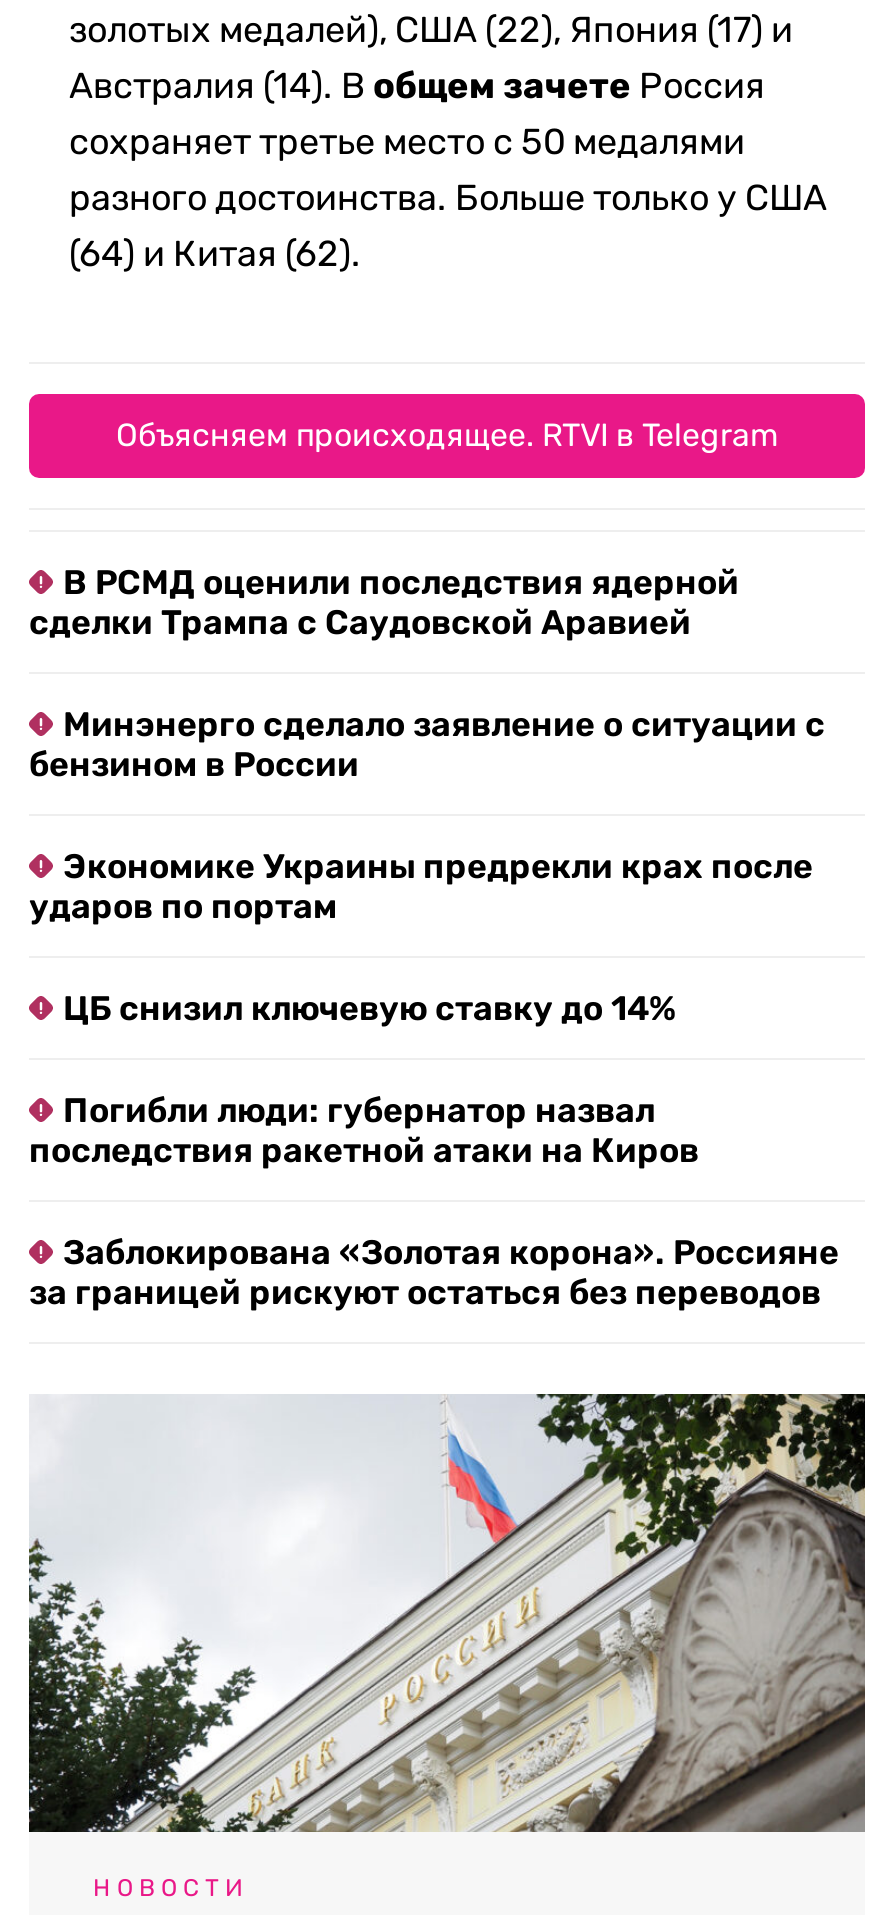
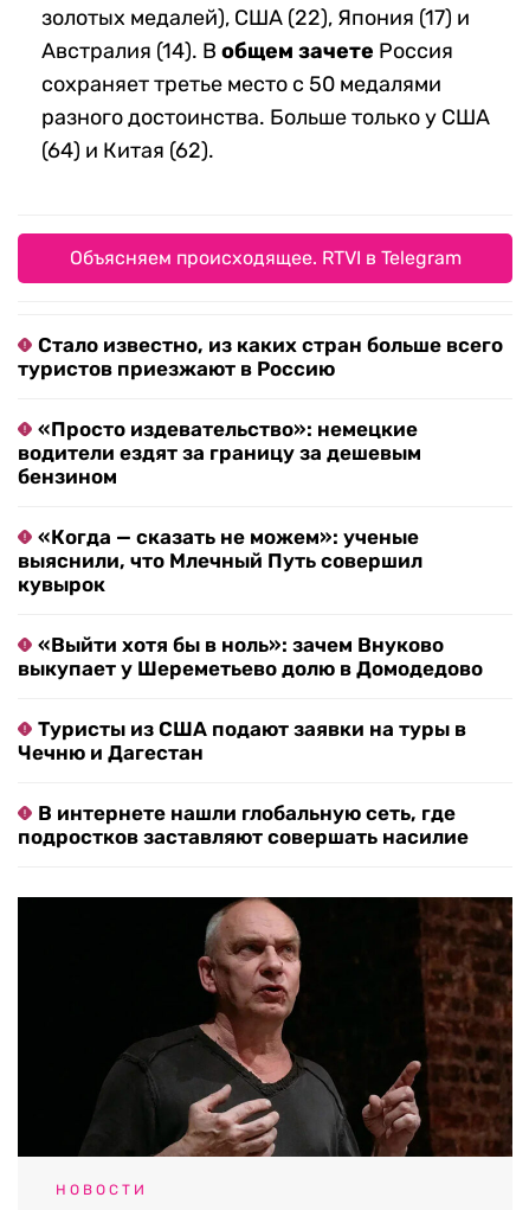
- В РСМД оценили последствия ядерной
- сделки Трампа с Саудовской Аравией
+ Стало известно, из каких стран больше всего
+ туристов приезжают в Россию

- Минэнерго сделало заявление о ситуации с
- бензином в России
+ «Просто издевательство»: немецкие
+ водители ездят за границу за дешевым
+ бензином

- Экономике Украины предрекли крах после
- ударов по портам
+ «Когда — сказать не можем»: ученые
+ выяснили, что Млечный Путь совершил
+ кувырок

- ЦБ снизил ключевую ставку до 14%
+ «Выйти хотя бы в ноль»: зачем Внуково
+ выкупает у Шереметьево долю в Домодедово

- Погибли люди: губернатор назвал
- последствия ракетной атаки на Киров
+ Туристы из США подают заявки на туры в
+ Чечню и Дагестан

- Заблокирована «Золотая корона». Россияне
- за границей рискуют остаться без переводов
+ В интернете нашли глобальную сеть, где
+ подростков заставляют совершать насилие

- [image]
+ [image]
